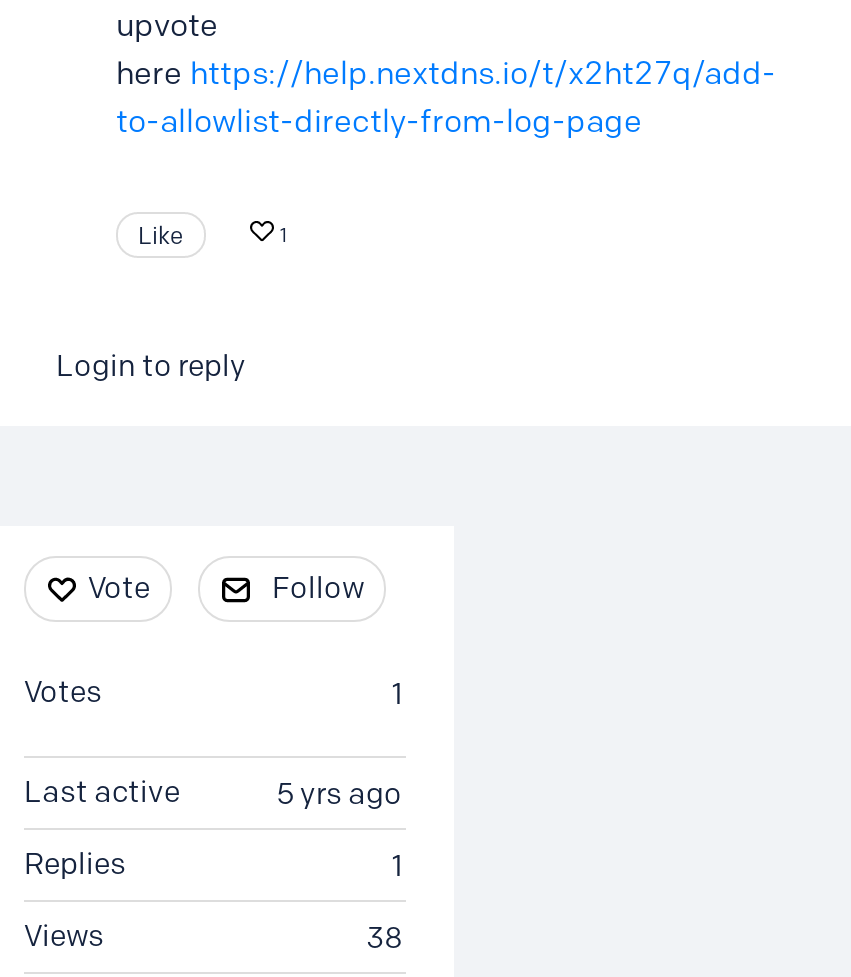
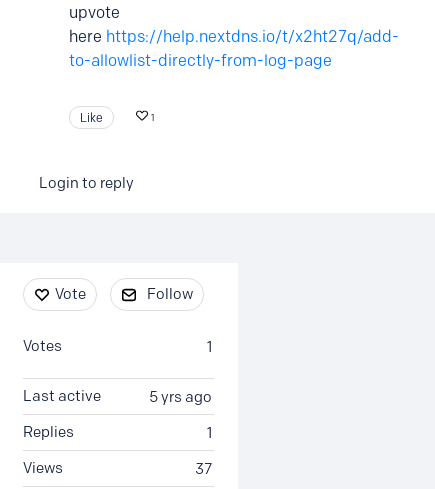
- 38
+ 37
